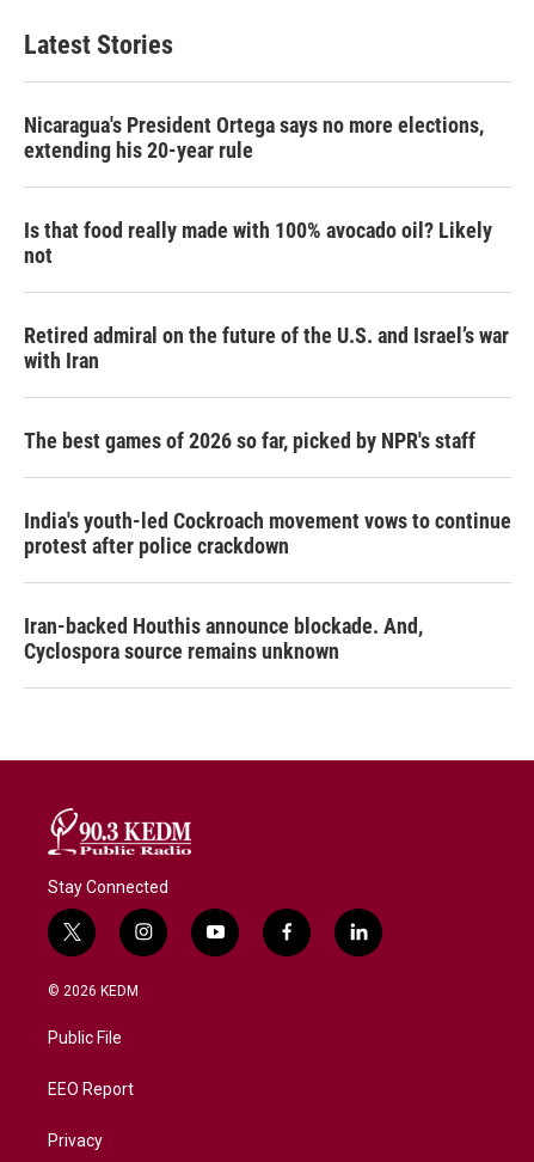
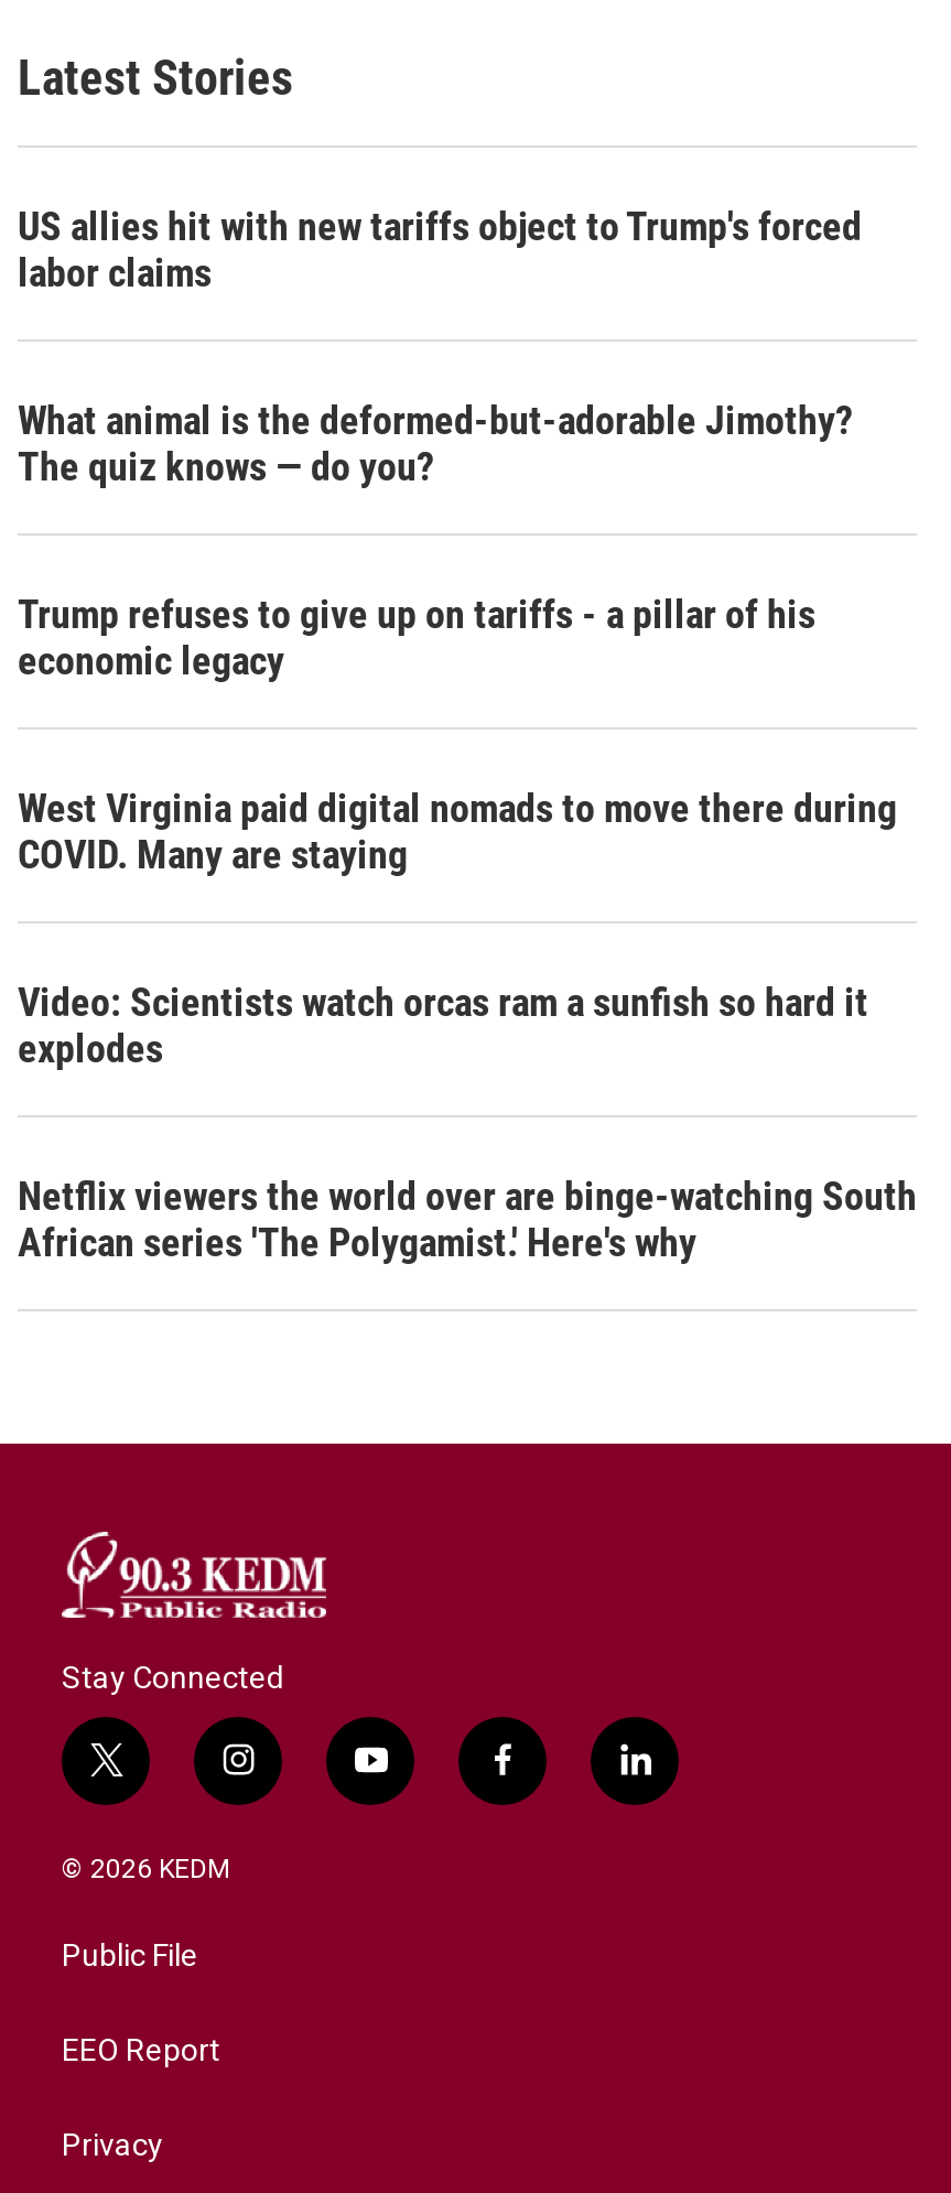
- Nicaragua's President Ortega says no more elections,
- extending his 20-year rule
+ US allies hit with new tariffs object to Trump's forced
+ labor claims

- Is that food really made with 100% avocado oil? Likely
- not
+ What animal is the deformed-but-adorable Jimothy?
+ The quiz knows — do you?

- Retired admiral on the future of the U.S. and Israel’s war
- with Iran
+ Trump refuses to give up on tariffs - a pillar of his
+ economic legacy

- The best games of 2026 so far, picked by NPR's staff
+ West Virginia paid digital nomads to move there during
+ COVID. Many are staying

- India's youth-led Cockroach movement vows to continue
- protest after police crackdown
+ Video: Scientists watch orcas ram a sunfish so hard it
+ explodes

- Iran-backed Houthis announce blockade. And,
- Cyclospora source remains unknown
+ Netflix viewers the world over are binge-watching South
+ African series 'The Polygamist.' Here's why
